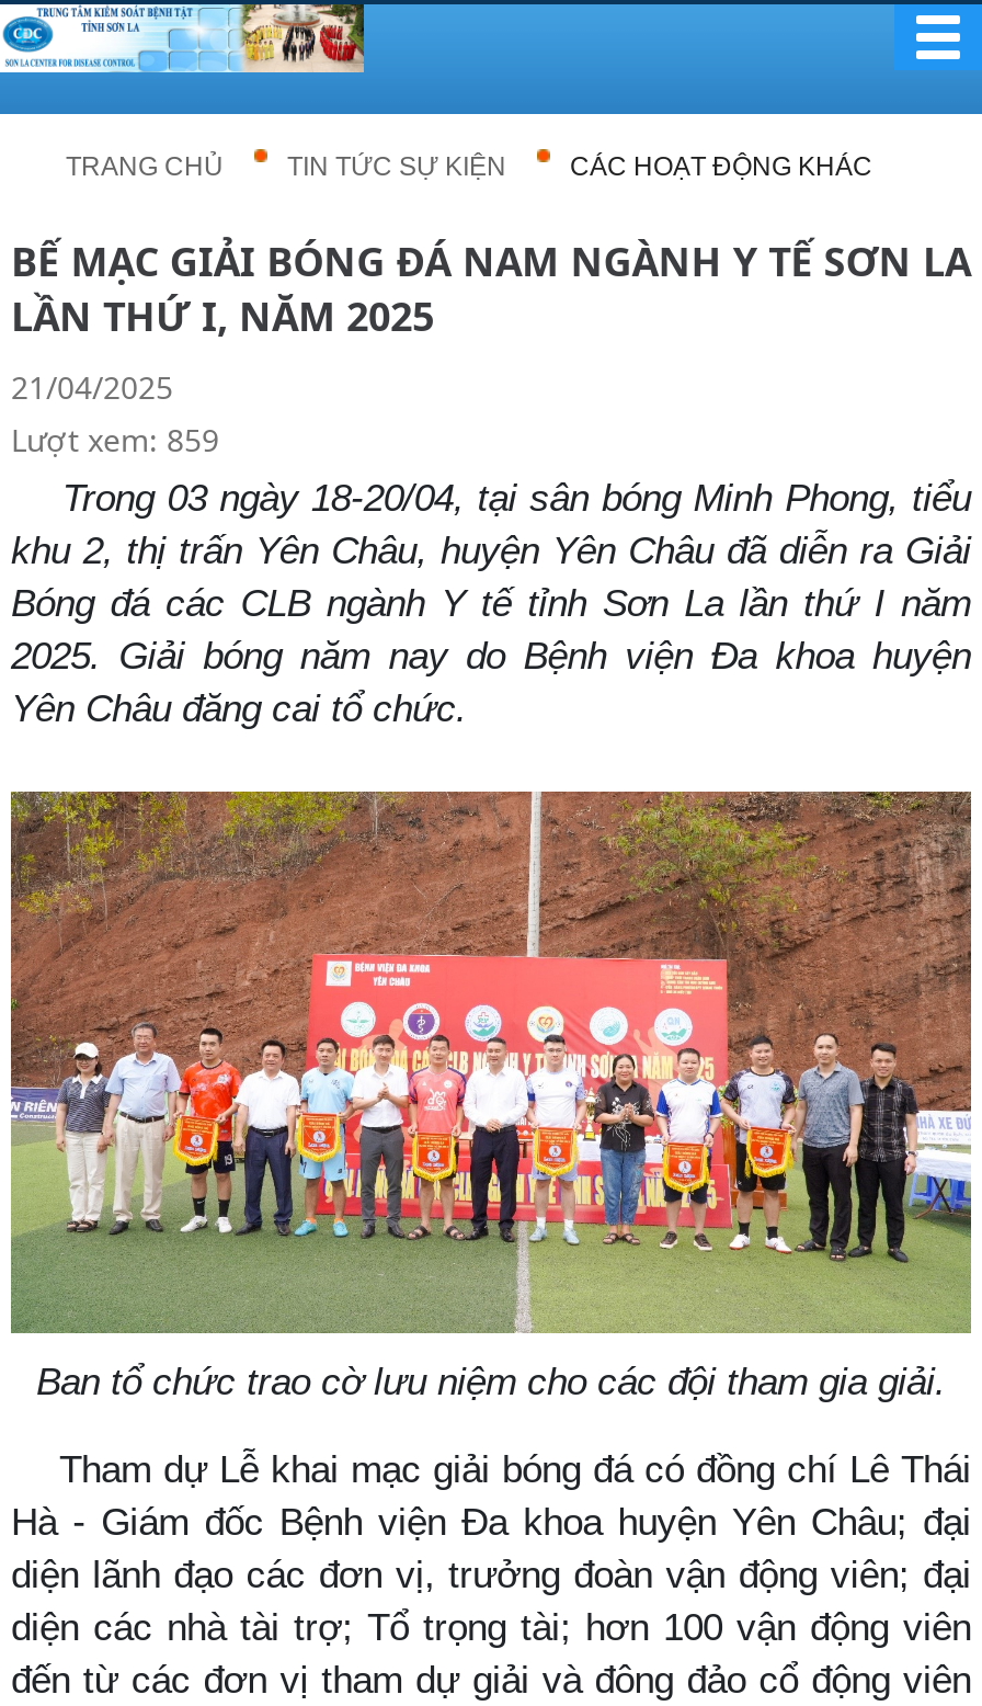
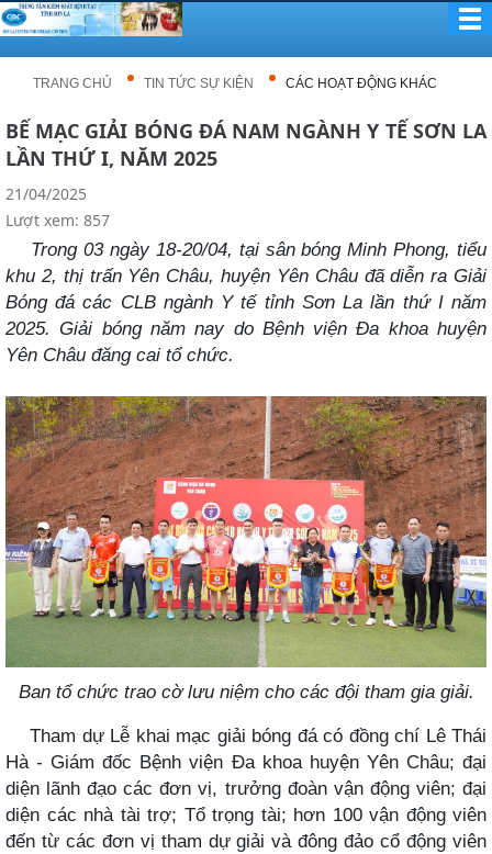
- Lượt xem: 859
+ Lượt xem: 857
